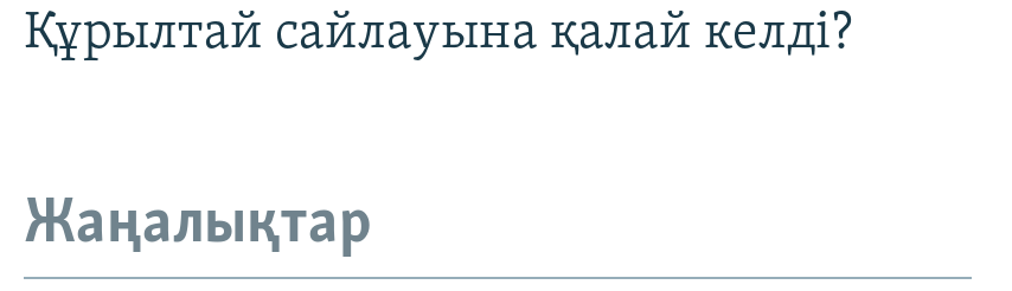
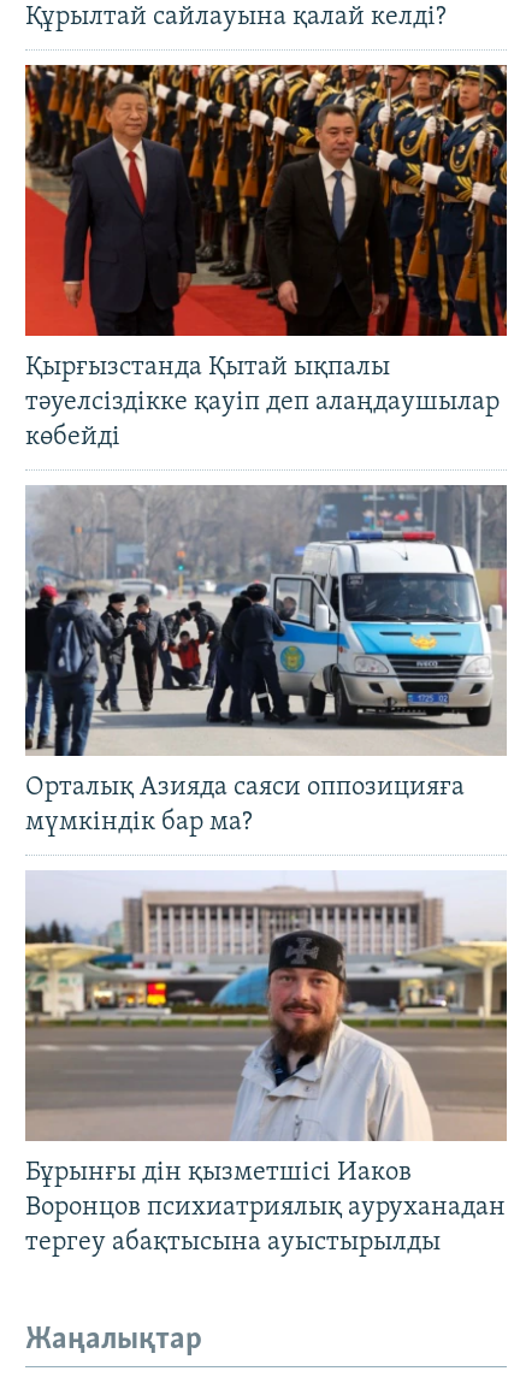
+ [image]
+ Қырғызстанда Қытай ықпалы
+ тәуелсіздікке қауіп деп алаңдаушылар
+ көбейді

+ [image]
+ Орталық Азияда саяси оппозицияға
+ мүмкіндік бар ма?

+ [image]
+ Бұрынғы дін қызметшісі Иаков
+ Воронцов психиатриялық ауруханадан
+ тергеу абақтысына ауыстырылды
